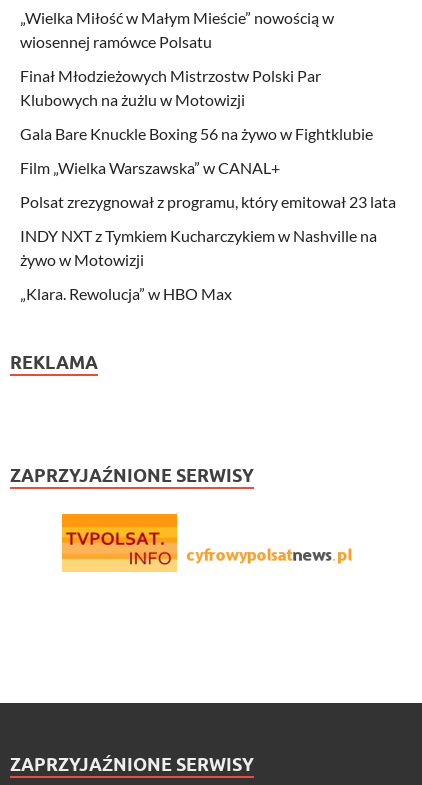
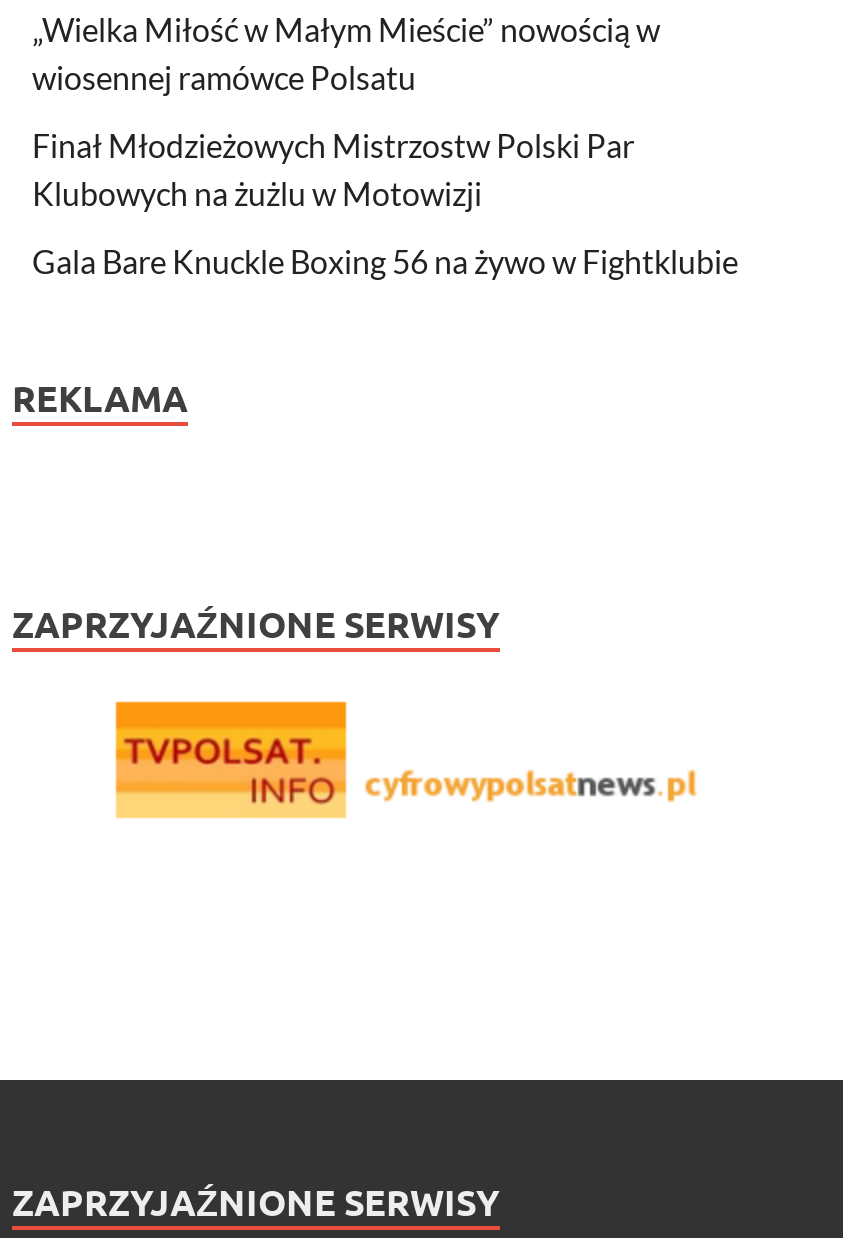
- Film „Wielka Warszawska” w CANAL+
- Polsat zrezygnował z programu, który emitował 23 lata
- INDY NXT z Tymkiem Kucharczykiem w Nashville na
- żywo w Motowizji
- „Klara. Rewolucja” w HBO Max
